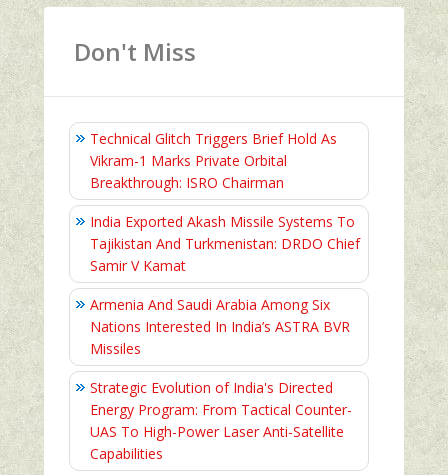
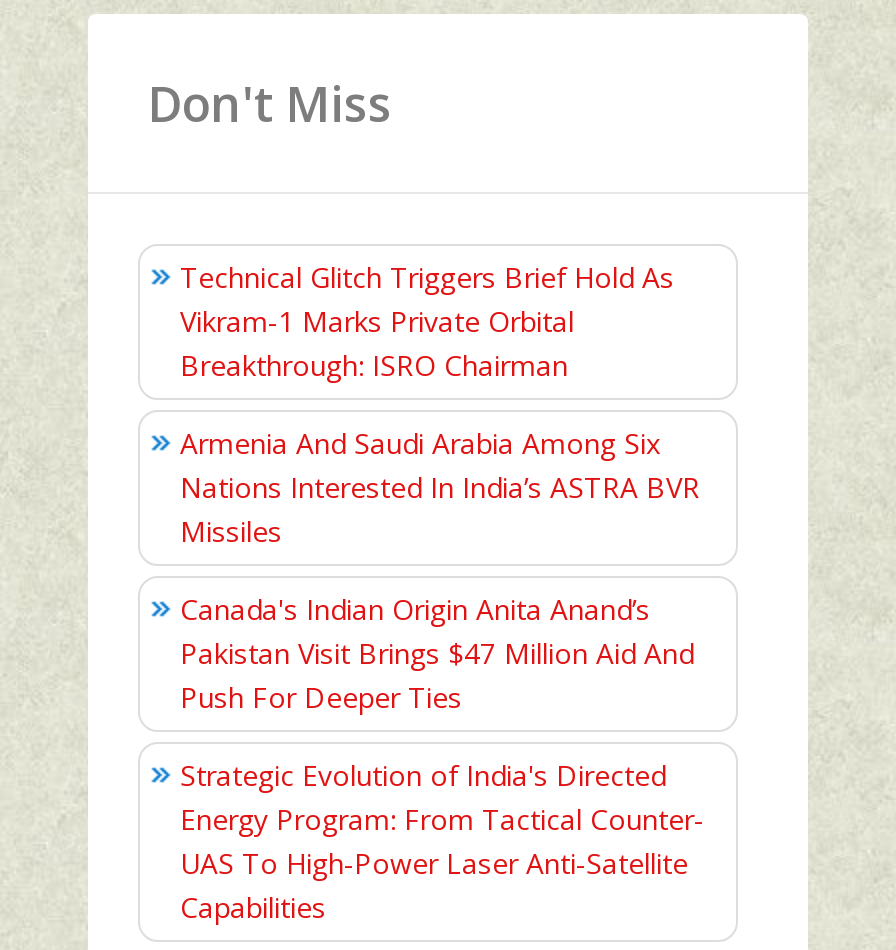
- India Exported Akash Missile Systems To
- Tajikistan And Turkmenistan: DRDO Chief
- Samir V Kamat

moved up: Armenia And Saudi Arabia Among Six | Nations Interested In India’s ASTRA BVR | Missiles

+ Canada's Indian Origin Anita Anand’s
+ Pakistan Visit Brings $47 Million Aid And
+ Push For Deeper Ties
